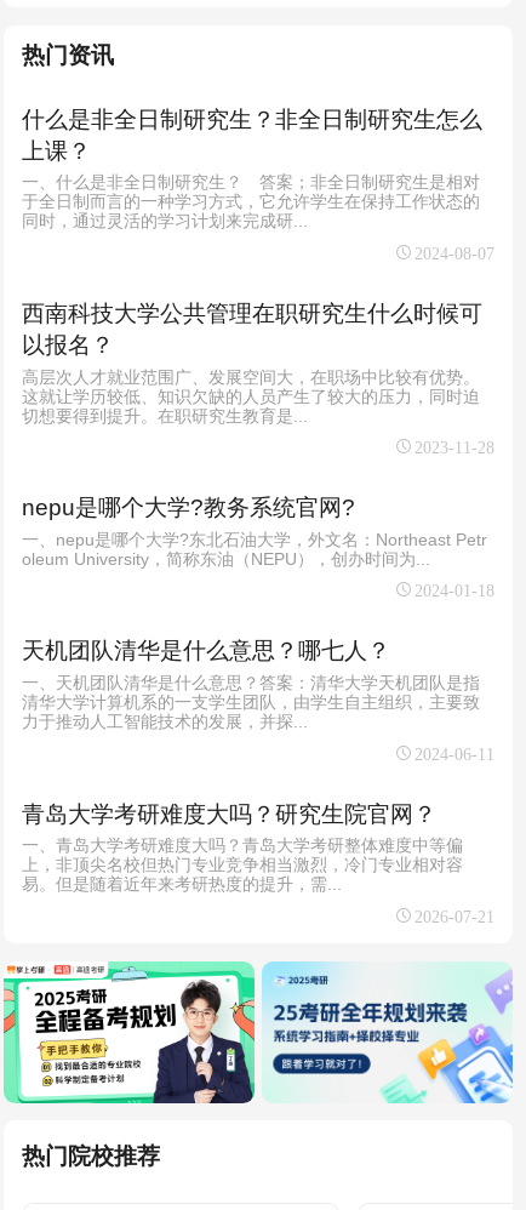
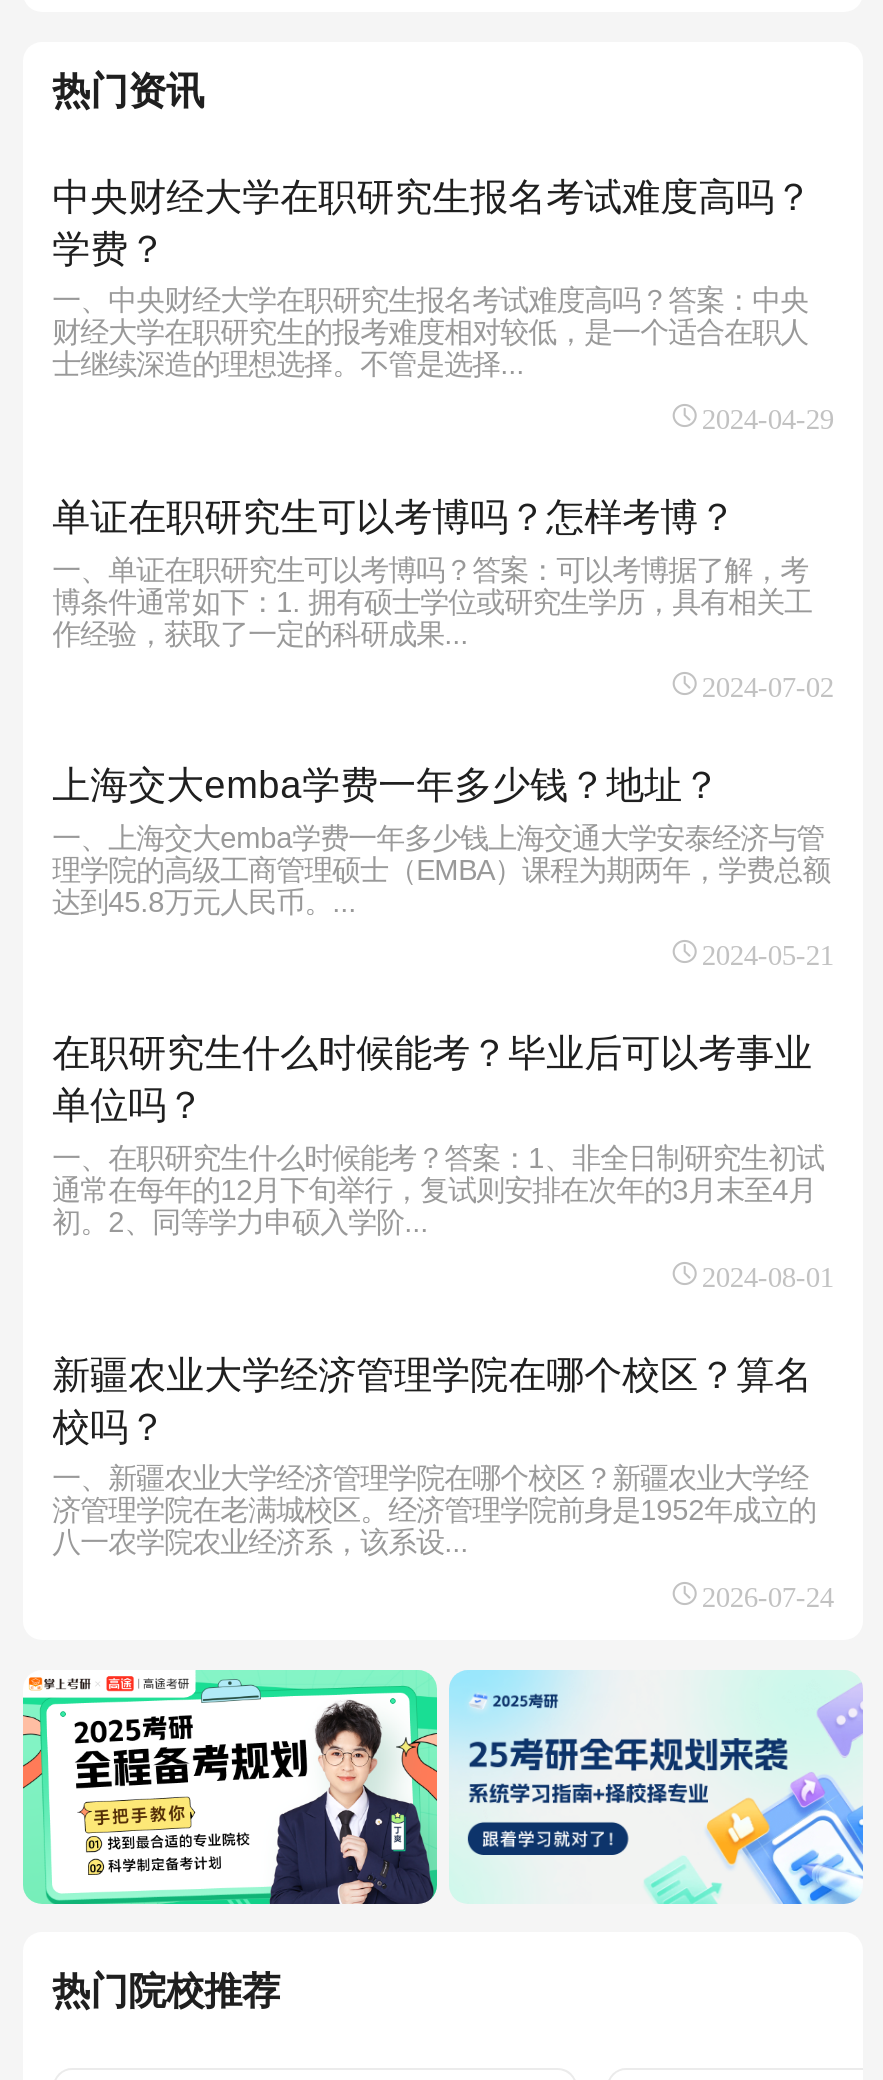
- 什么是非全日制研究生？非全日制研究生怎么
- 上课？
- 一、什么是非全日制研究生？ 答案；非全日制研究生是相对
- 于全日制而言的一种学习方式，它允许学生在保持工作状态的
- 同时，通过灵活的学习计划来完成研...
+ 中央财经大学在职研究生报名考试难度高吗？
+ 学费？
+ 一、中央财经大学在职研究生报名考试难度高吗？答案：中央
+ 财经大学在职研究生的报考难度相对较低，是一个适合在职人
+ 士继续深造的理想选择。不管是选择...

- 2024-08-07
+ 2024-04-29

- 西南科技大学公共管理在职研究生什么时候可
- 以报名？
- 高层次人才就业范围广、发展空间大，在职场中比较有优势。
- 这就让学历较低、知识欠缺的人员产生了较大的压力，同时迫
- 切想要得到提升。在职研究生教育是...
+ 单证在职研究生可以考博吗？怎样考博？
+ 一、单证在职研究生可以考博吗？答案：可以考博据了解，考
+ 博条件通常如下：1. 拥有硕士学位或研究生学历，具有相关工
+ 作经验，获取了一定的科研成果...

- 2023-11-28
+ 2024-07-02

- nepu是哪个大学?教务系统官网?
- 一、nepu是哪个大学?东北石油大学，外文名：Northeast Petr
- oleum University，简称东油（NEPU），创办时间为...
+ 上海交大emba学费一年多少钱？地址？
+ 一、上海交大emba学费一年多少钱上海交通大学安泰经济与管
+ 理学院的高级工商管理硕士（EMBA）课程为期两年，学费总额
+ 达到45.8万元人民币。...

- 2024-01-18
+ 2024-05-21

- 天机团队清华是什么意思？哪七人？
- 一、天机团队清华是什么意思？答案：清华大学天机团队是指
- 清华大学计算机系的一支学生团队，由学生自主组织，主要致
- 力于推动人工智能技术的发展，并探...
+ 在职研究生什么时候能考？毕业后可以考事业
+ 单位吗？
+ 一、在职研究生什么时候能考？答案：1、非全日制研究生初试
+ 通常在每年的12月下旬举行，复试则安排在次年的3月末至4月
+ 初。2、同等学力申硕入学阶...

- 2024-06-11
+ 2024-08-01

- 青岛大学考研难度大吗？研究生院官网？
- 一、青岛大学考研难度大吗？青岛大学考研整体难度中等偏
- 上，非顶尖名校但热门专业竞争相当激烈，冷门专业相对容
- 易。但是随着近年来考研热度的提升，需...
+ 新疆农业大学经济管理学院在哪个校区？算名
+ 校吗？
+ 一、新疆农业大学经济管理学院在哪个校区？新疆农业大学经
+ 济管理学院在老满城校区。经济管理学院前身是1952年成立的
+ 八一农学院农业经济系，该系设...

- 2026-07-21
+ 2026-07-24
